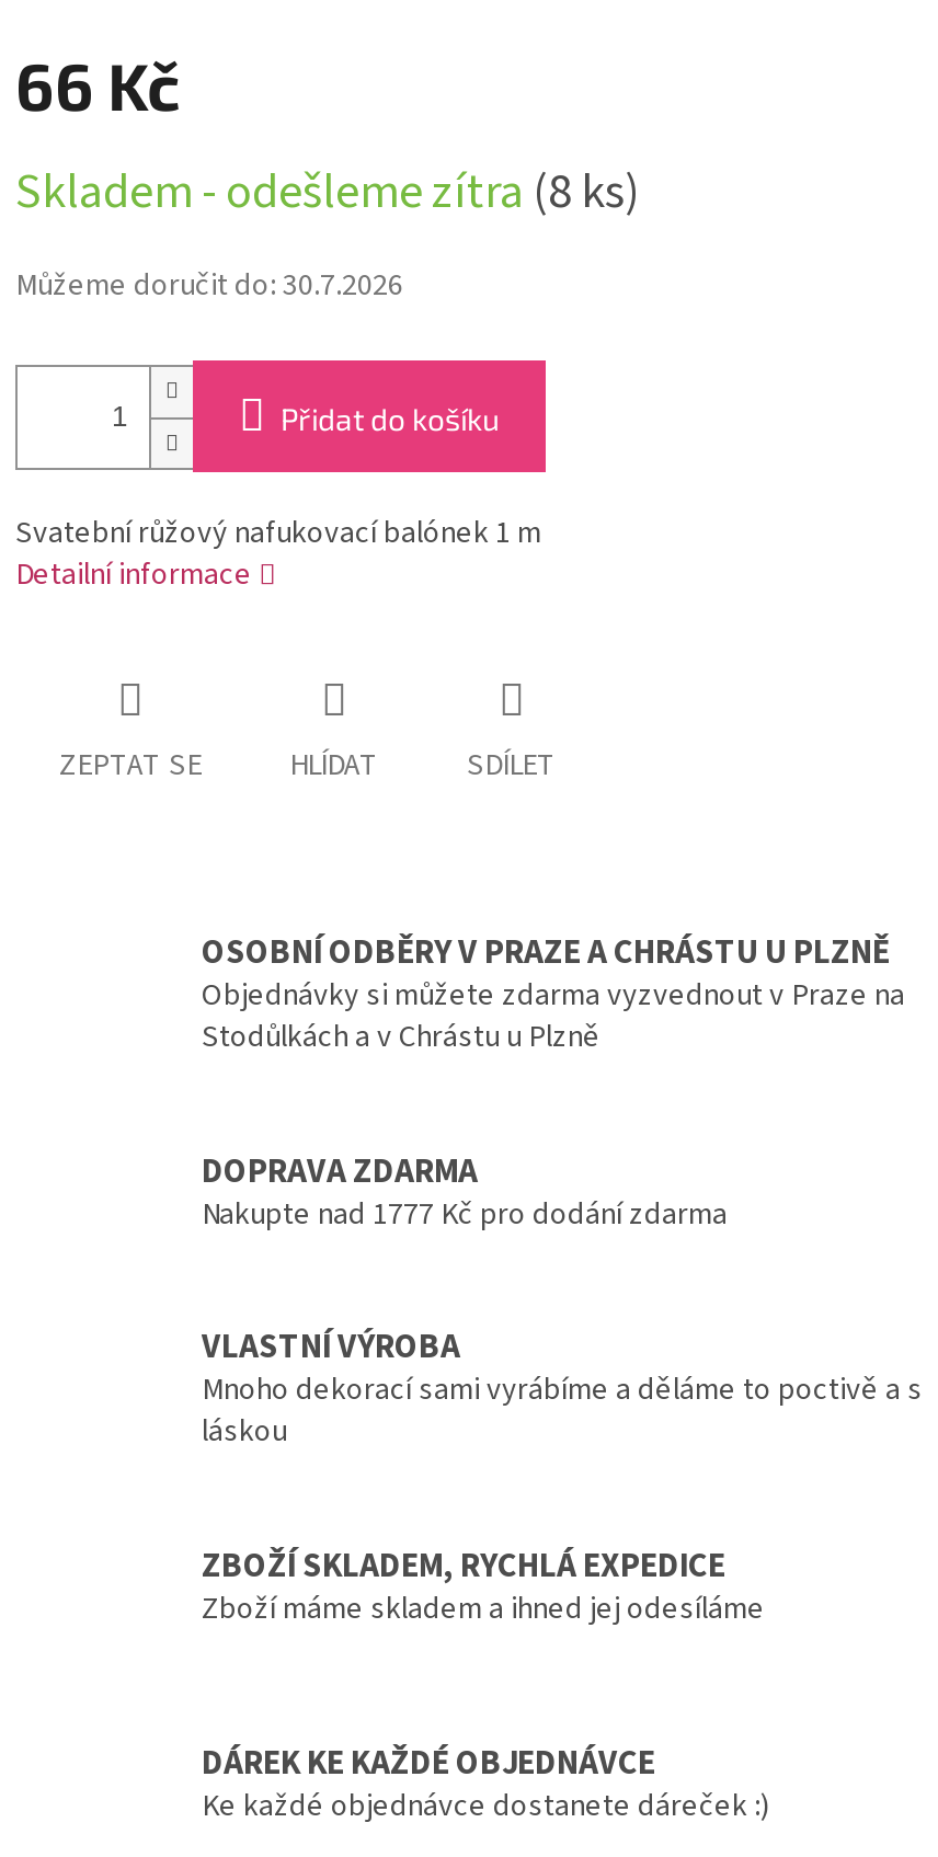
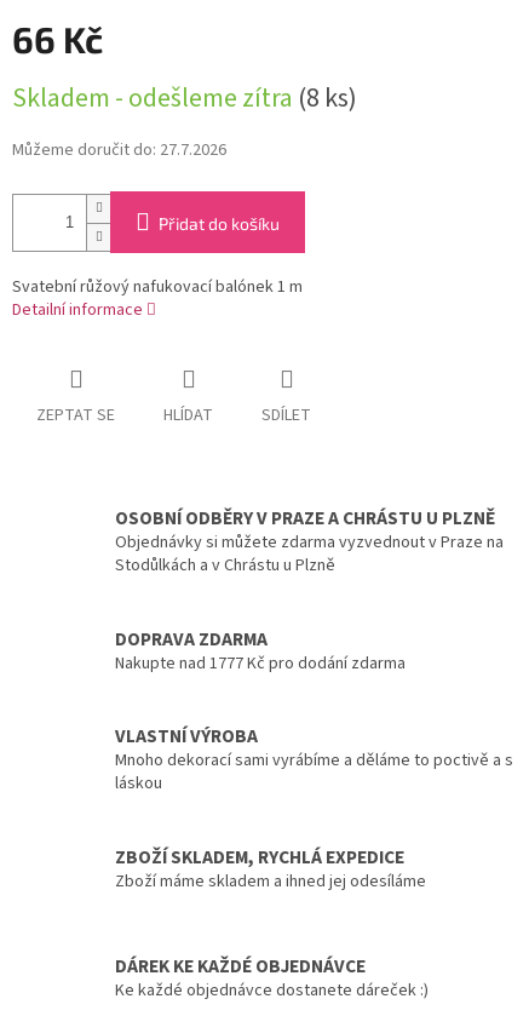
- Můžeme doručit do: 30.7.2026
+ Můžeme doručit do: 27.7.2026
